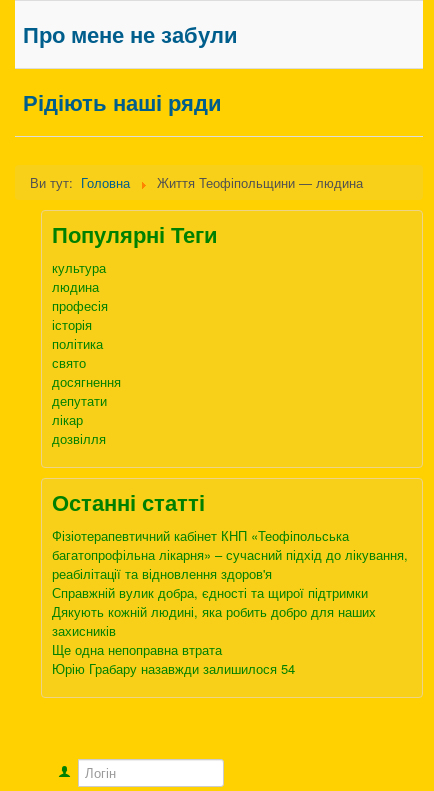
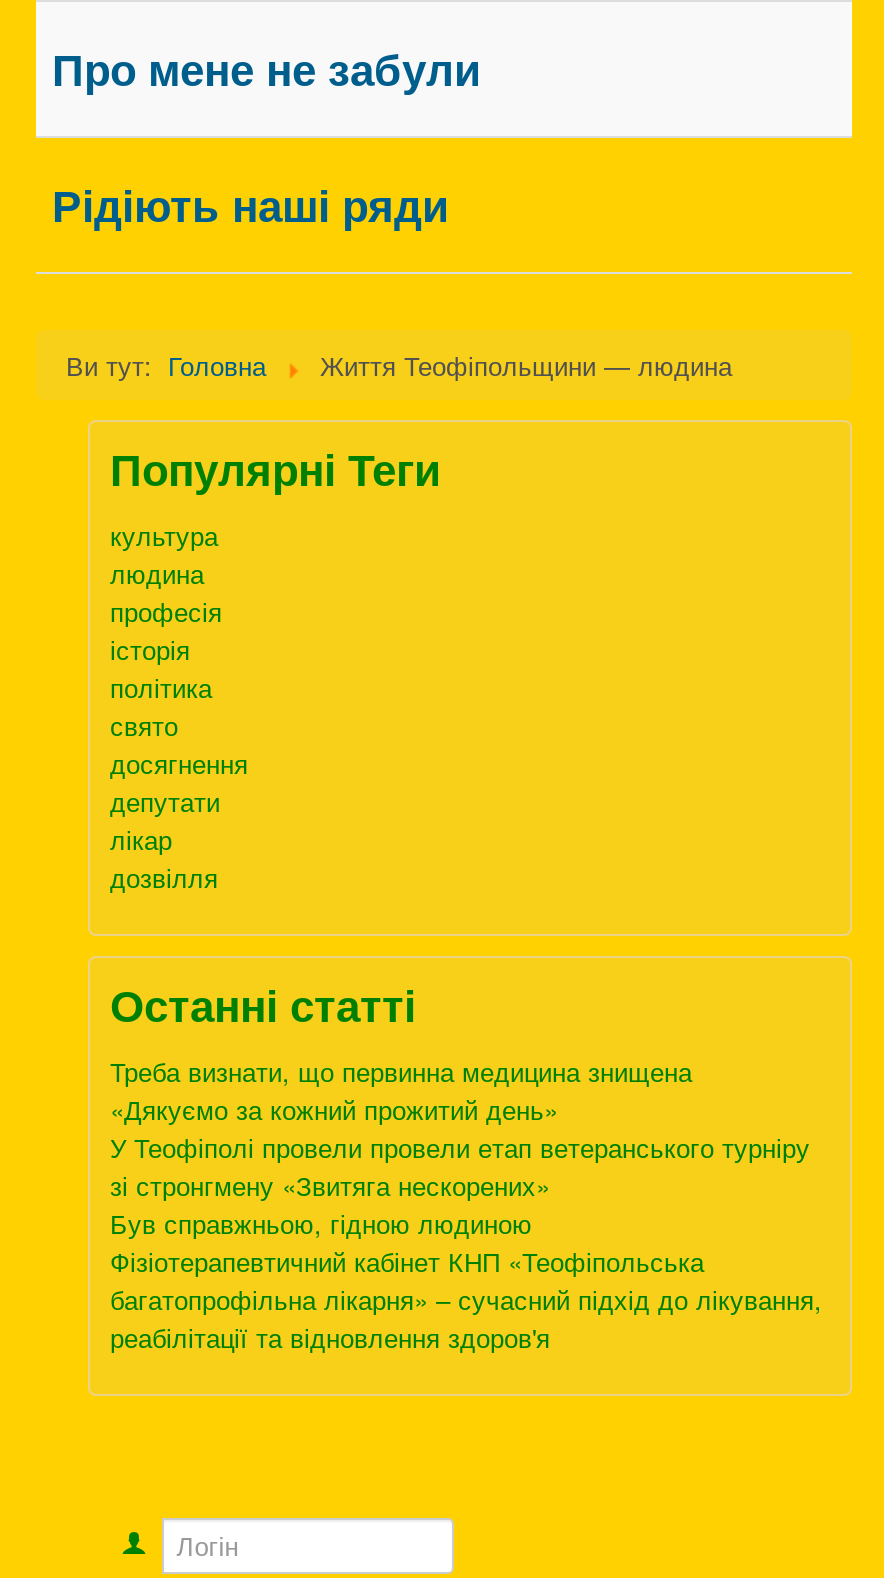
+ Треба визнати, що первинна медицина знищена
+ «Дякуємо за кожний прожитий день»
+ У Теофіполі провели провели етап ветеранського турніру
+ зі стронгмену «Звитяга нескорених»
+ Був справжньою, гідною людиною

moved down: Фізіотерапевтичний кабінет КНП «Теофіпольська | багатопрофільна лікарня» – сучасний підхід до лікування, | реабілітації та відновлення здоров'я

- Справжній вулик добра, єдності та щирої підтримки
- Дякують кожній людині, яка робить добро для наших
- захисників
- Ще одна непоправна втрата
- Юрію Грабару назавжди залишилося 54
